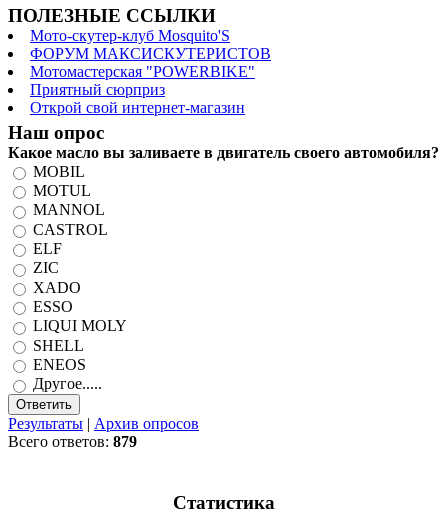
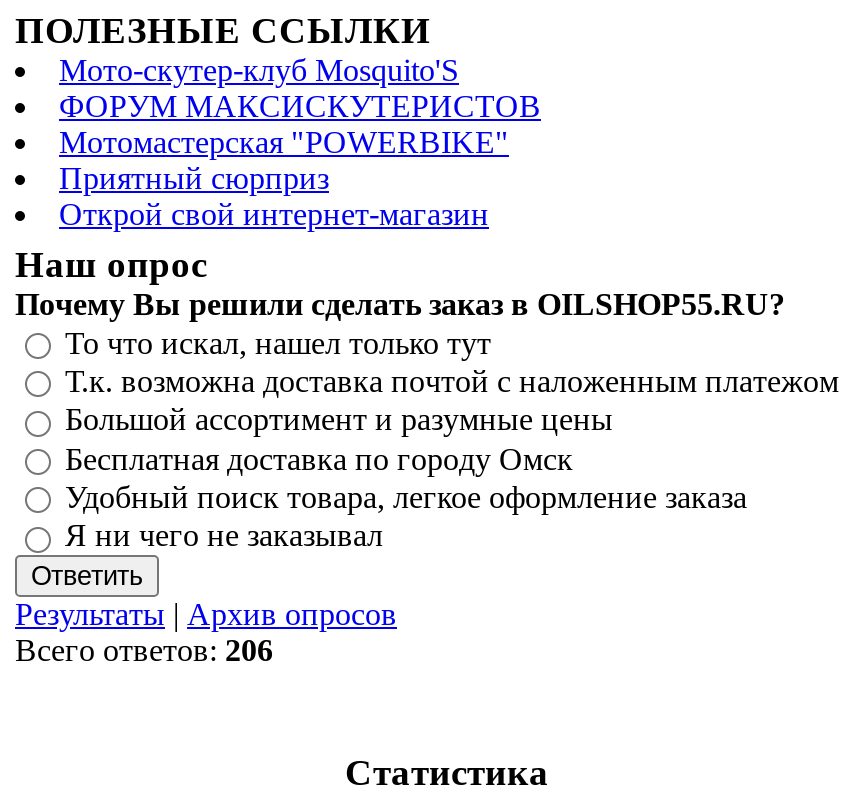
- Какое масло вы заливаете в двигатель своего автомобиля?
- MOBIL
- MOTUL
- MANNOL
- CASTROL
- ELF
- ZIC
- XADO
- ESSO
- LIQUI MOLY
- SHELL
- ENEOS
- Другое.....
+ Почему Вы решили сделать заказ в OILSHOP55.RU?
+ То что искал, нашел только тут
+ Т.к. возможна доставка почтой с наложенным платежом
+ Большой ассортимент и разумные цены
+ Бесплатная доставка по городу Омск
+ Удобный поиск товара, легкое оформление заказа
+ Я ни чего не заказывал

- Всего ответов: 879
+ Всего ответов: 206
